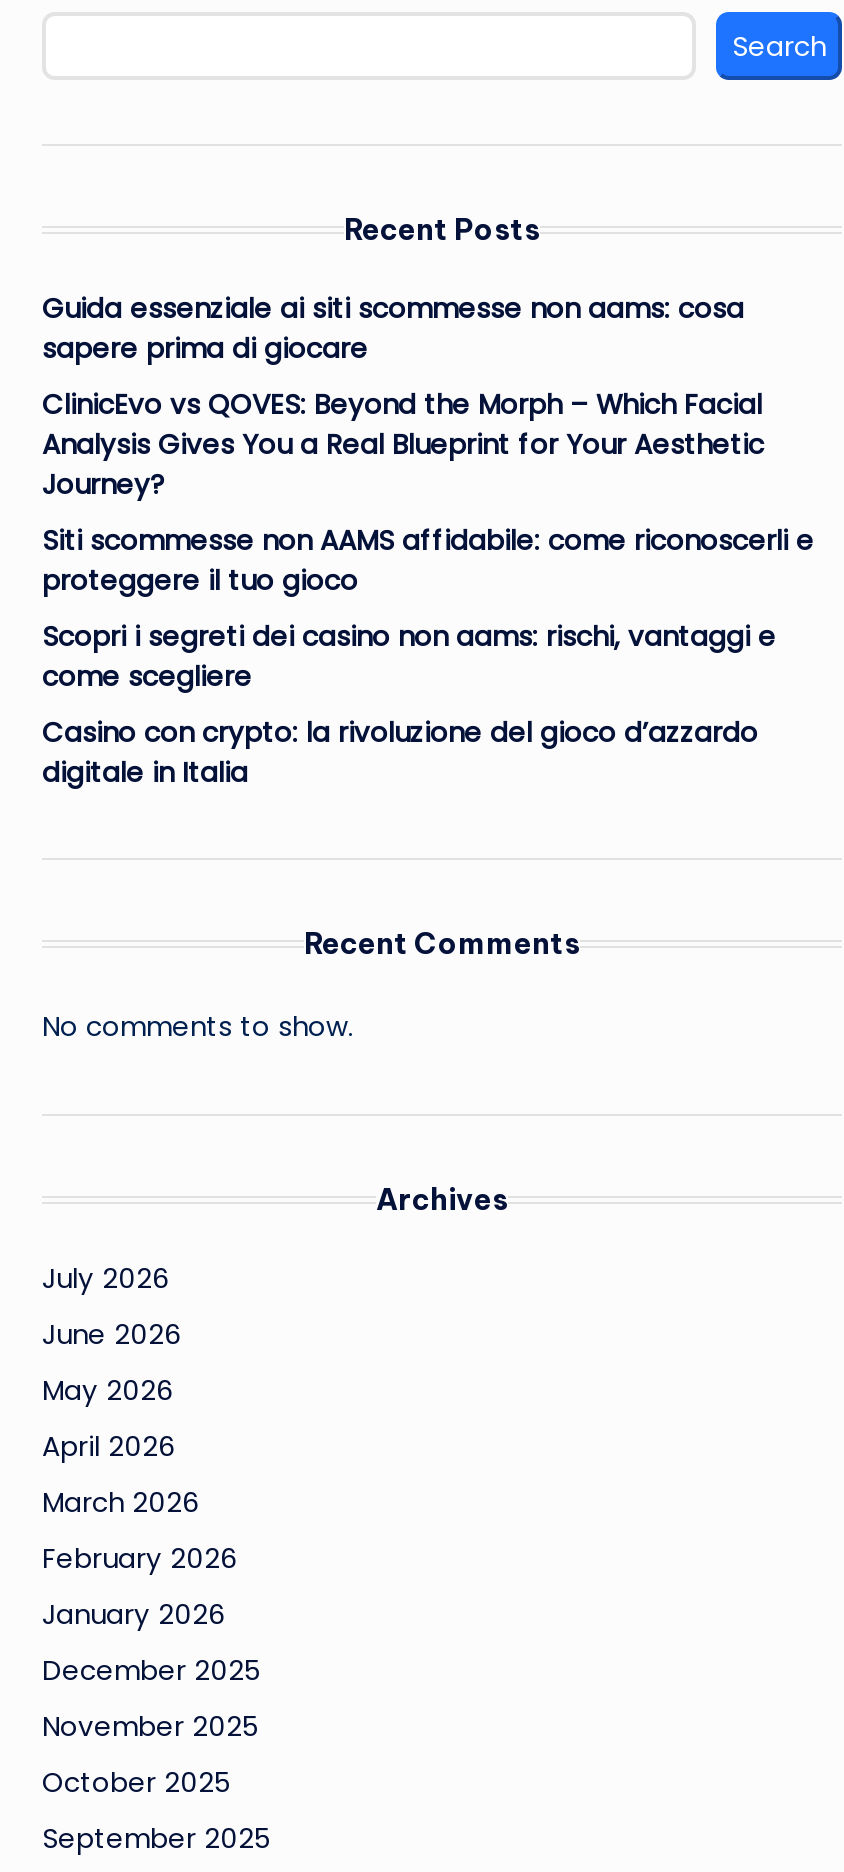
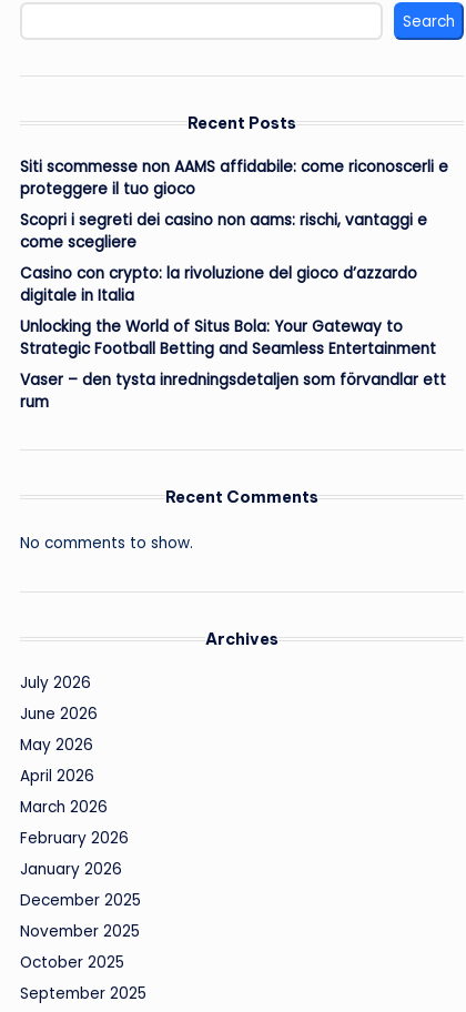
- Guida essenziale ai siti scommesse non aams: cosa
- sapere prima di giocare
- ClinicEvo vs QOVES: Beyond the Morph – Which Facial
- Analysis Gives You a Real Blueprint for Your Aesthetic
- Journey?

moved up: Siti scommesse non AAMS affidabile: come riconoscerli e | proteggere il tuo gioco | Scopri i segreti dei casino non aams: rischi, vantaggi e | come scegliere | Casino con crypto: la rivoluzione del gioco d’azzardo | digitale in Italia

+ Unlocking the World of Situs Bola: Your Gateway to
+ Strategic Football Betting and Seamless Entertainment
+ Vaser – den tysta inredningsdetaljen som förvandlar ett
+ rum
